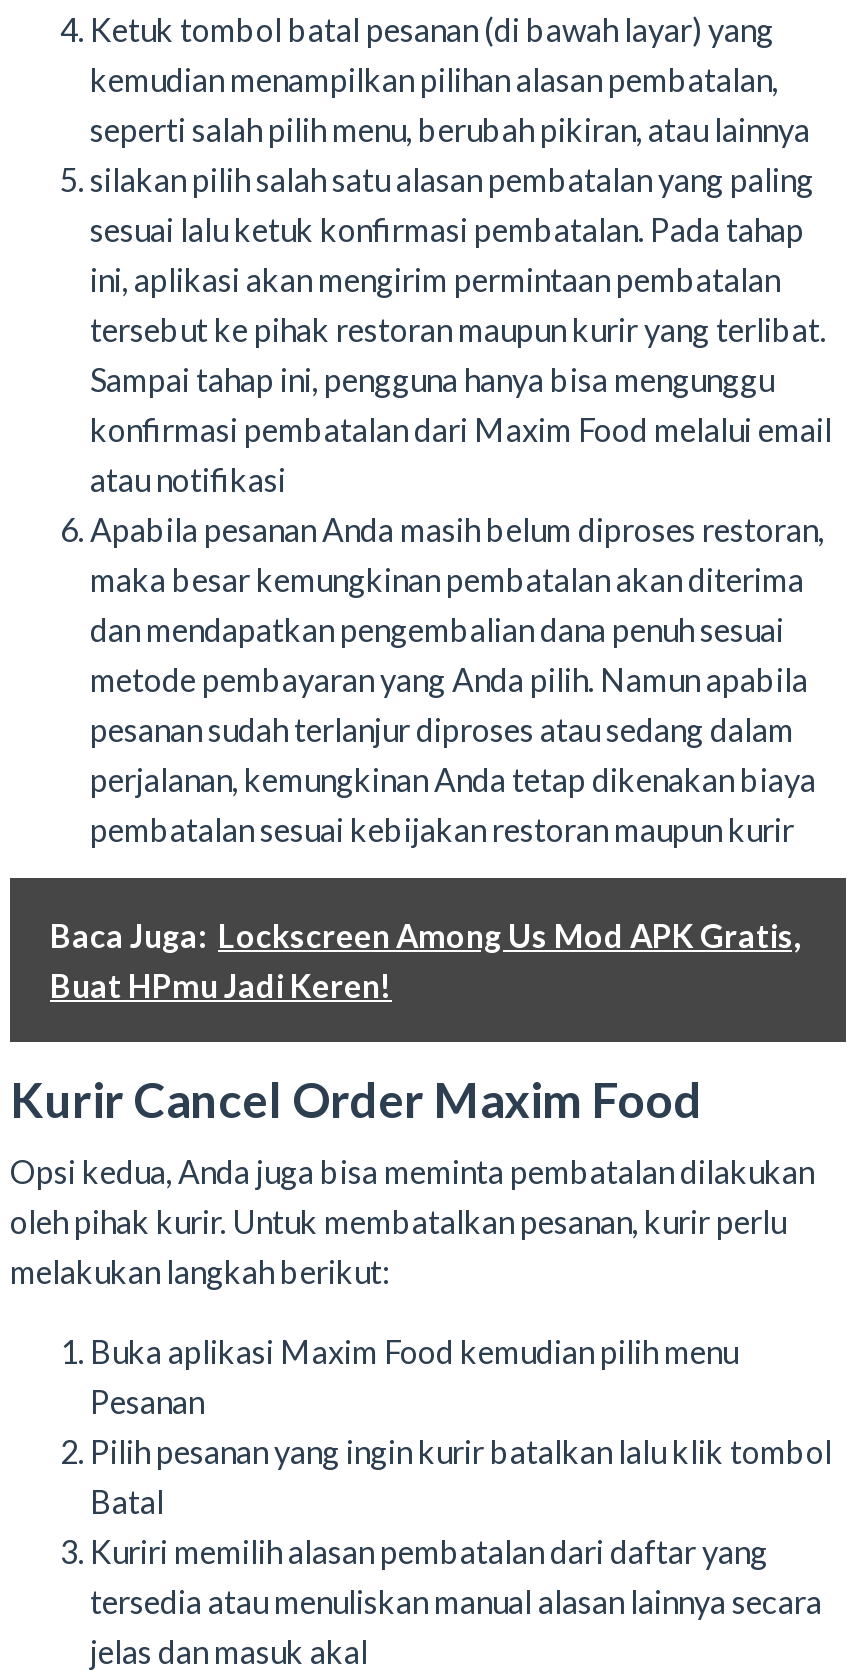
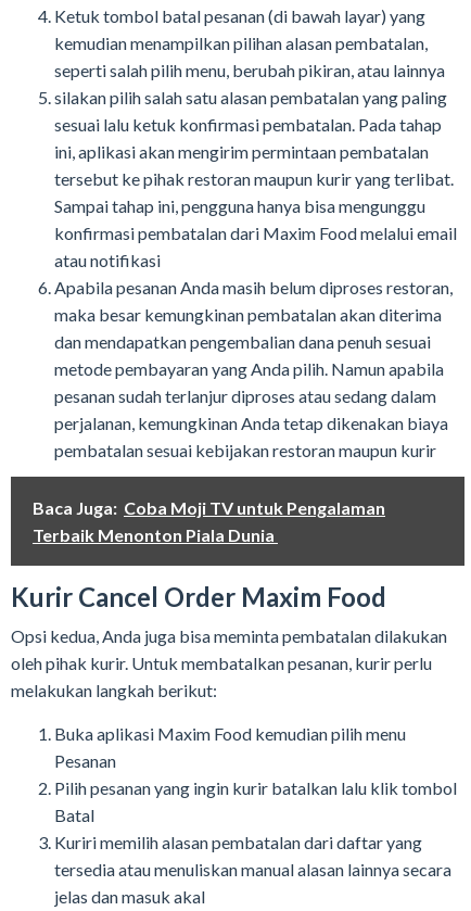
- Baca Juga: Lockscreen Among Us Mod APK Gratis,
- Buat HPmu Jadi Keren!
+ Baca Juga: Coba Moji TV untuk Pengalaman
+ Terbaik Menonton Piala Dunia
